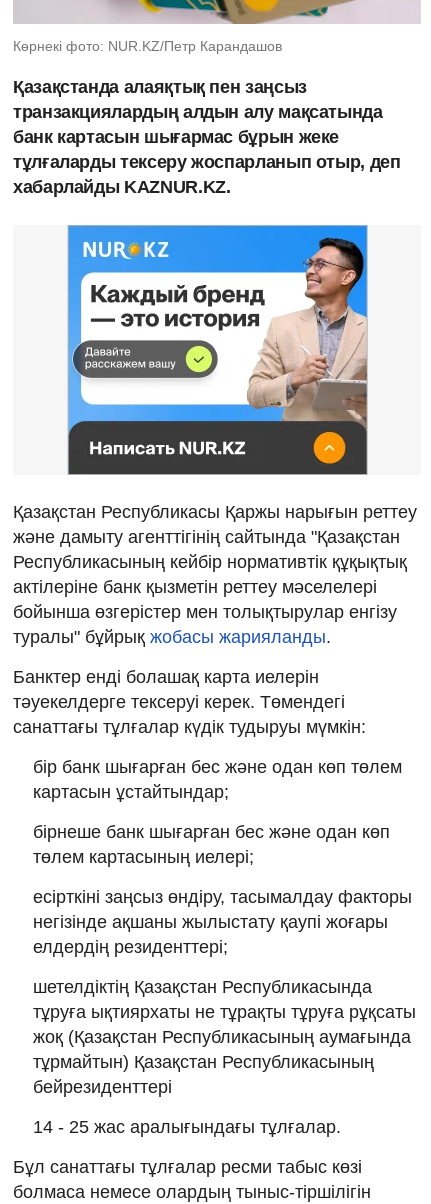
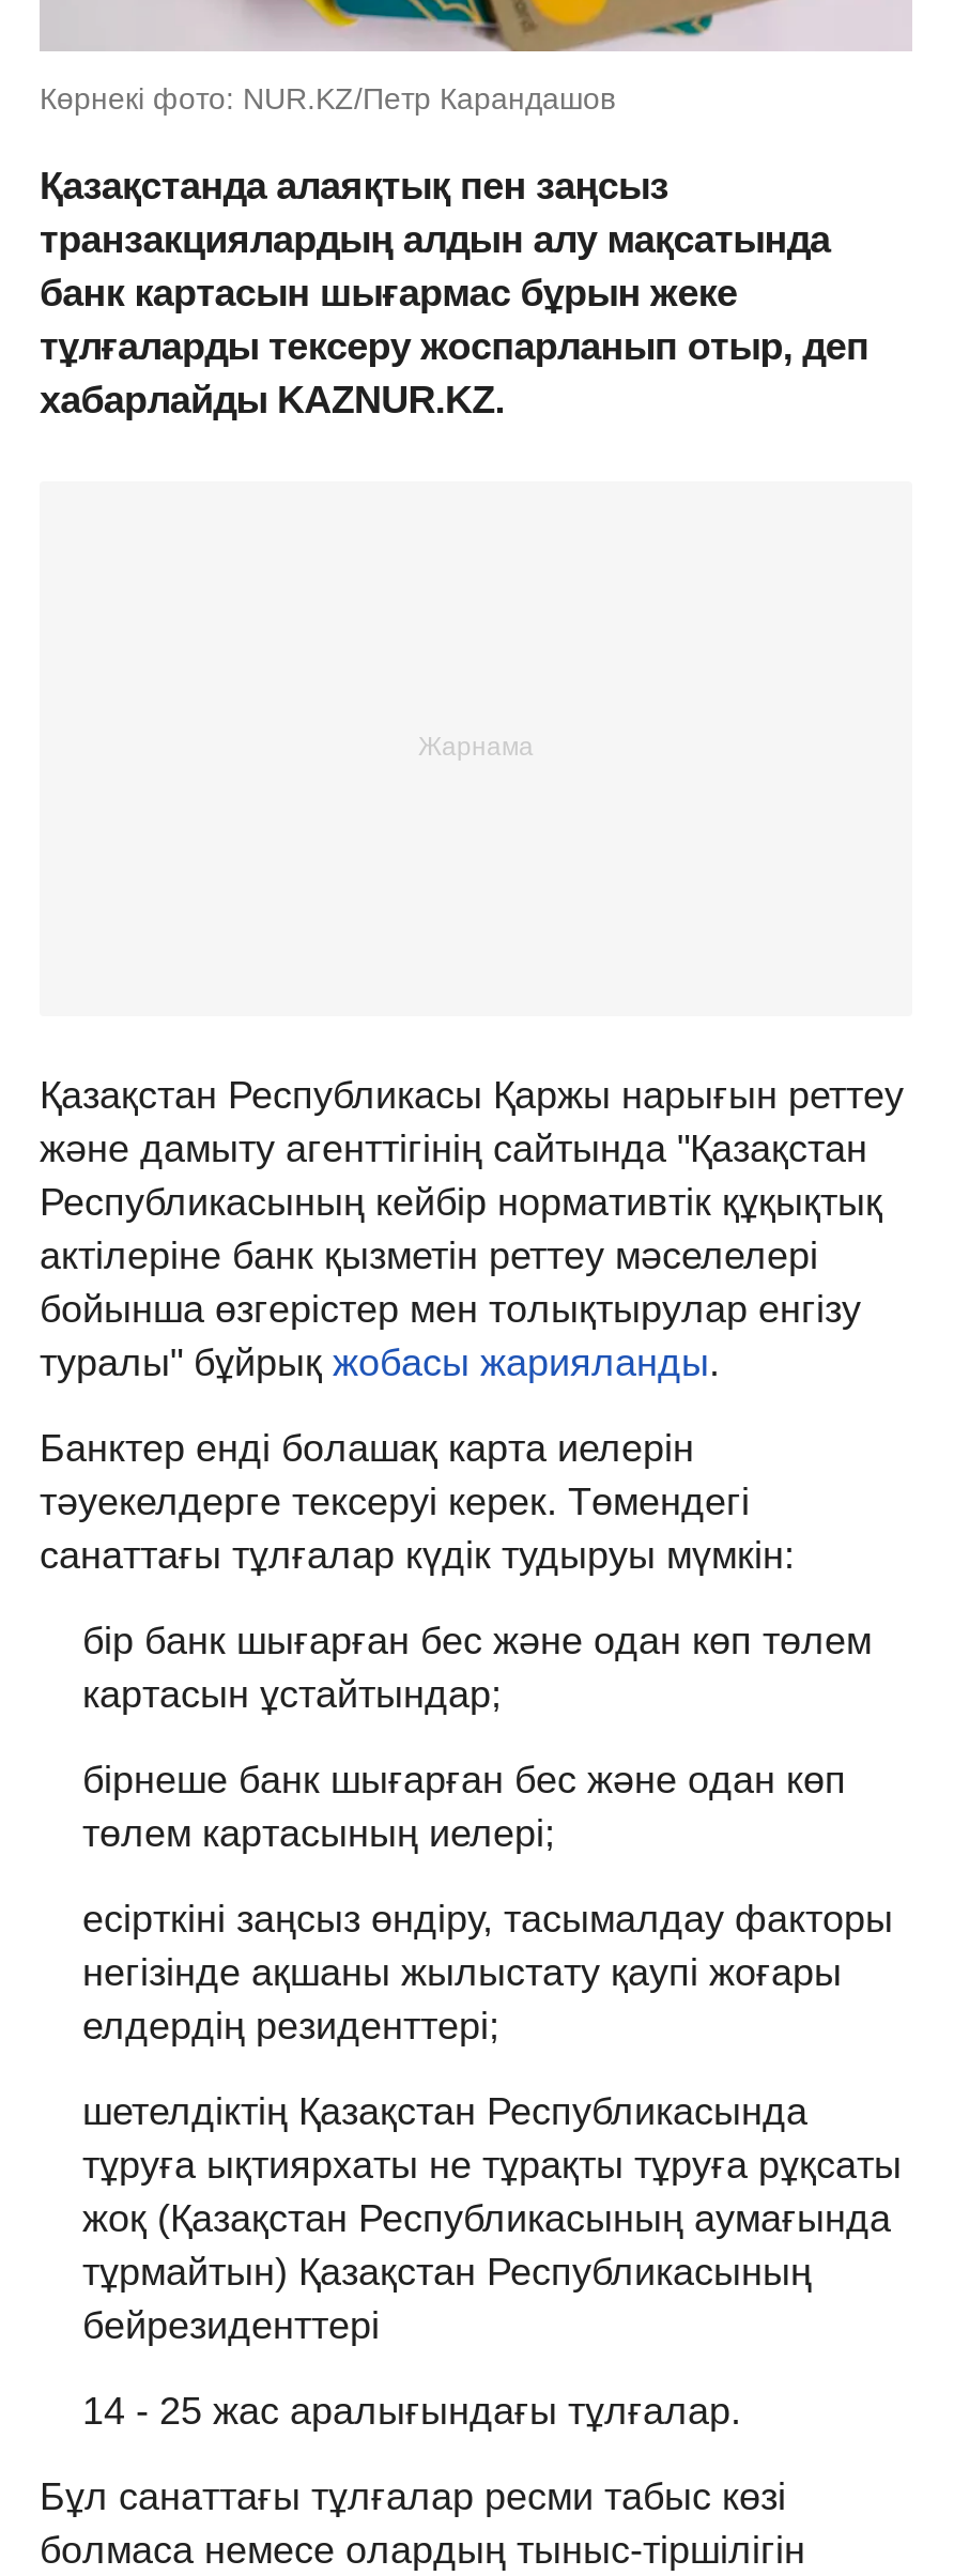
- [image]
